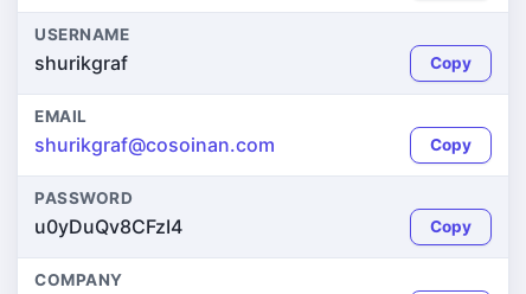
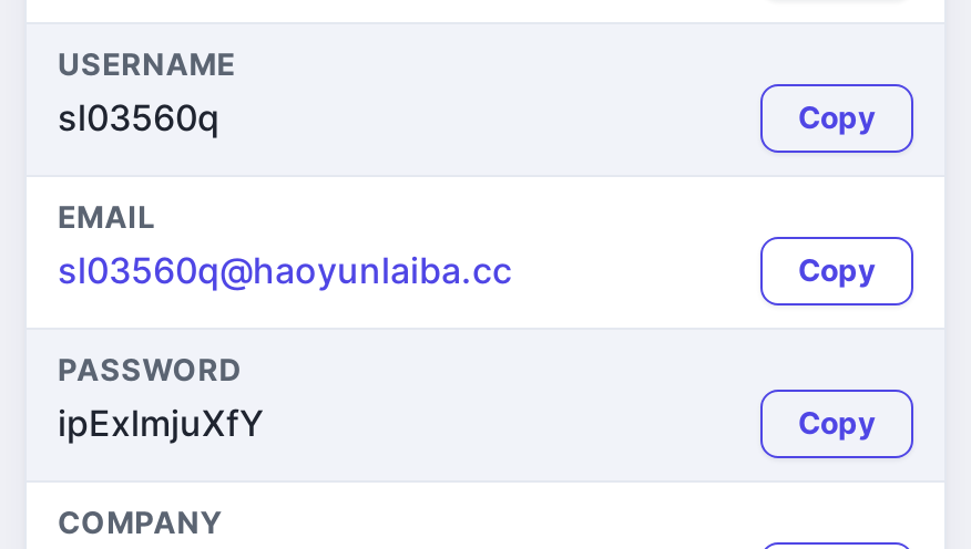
- shurikgraf
+ sl03560q

- shurikgraf@cosoinan.com
+ sl03560q@haoyunlaiba.cc

- u0yDuQv8CFzI4
+ ipExlmjuXfY
